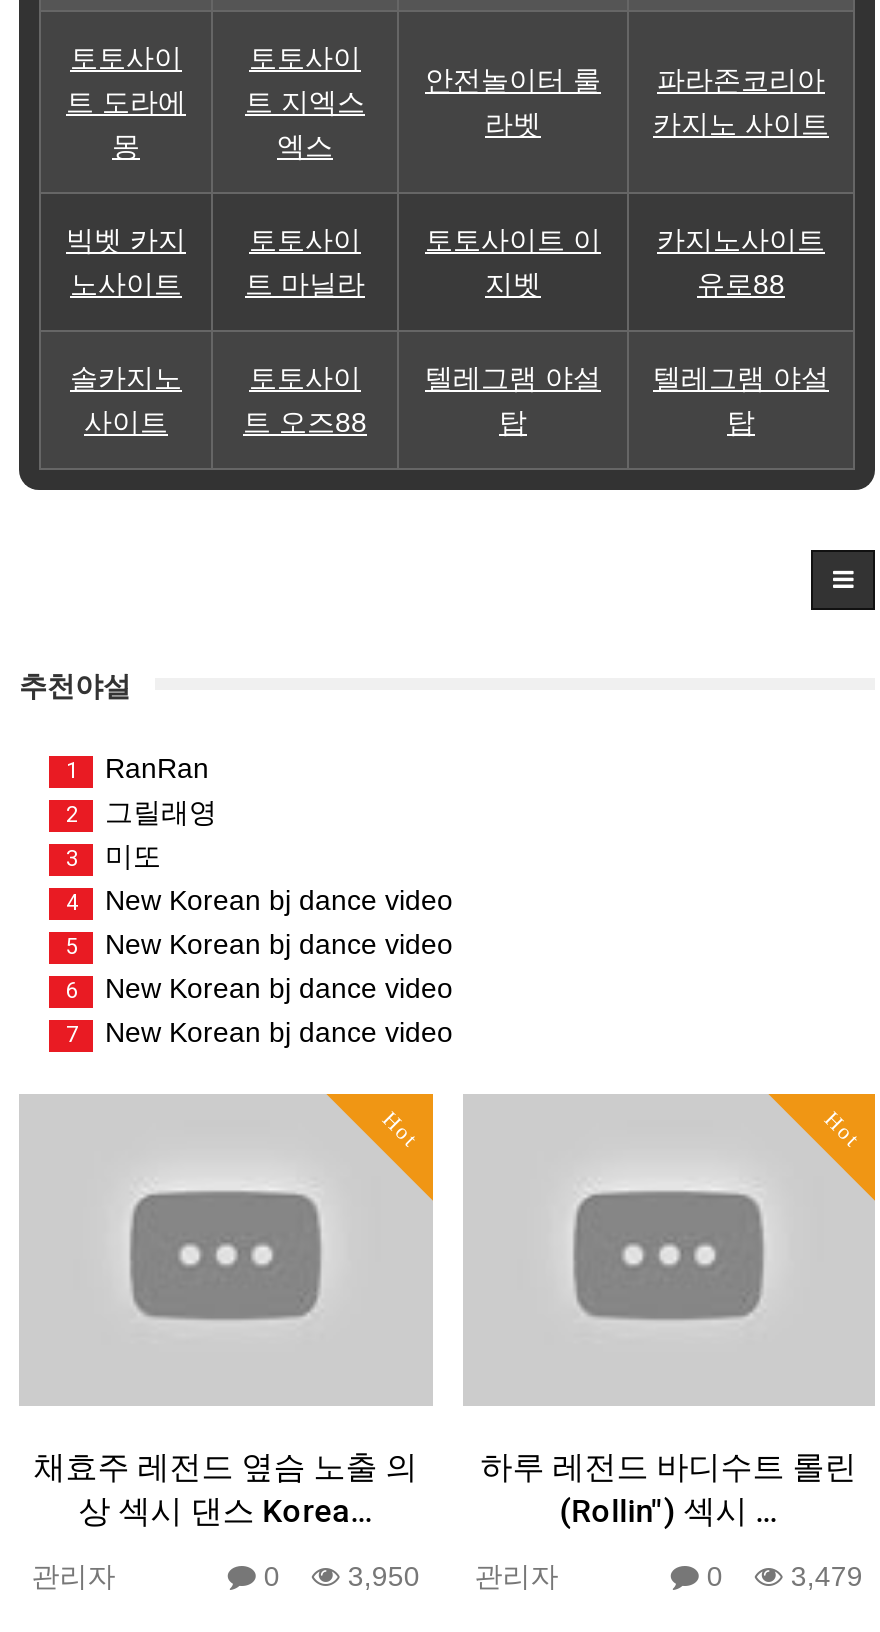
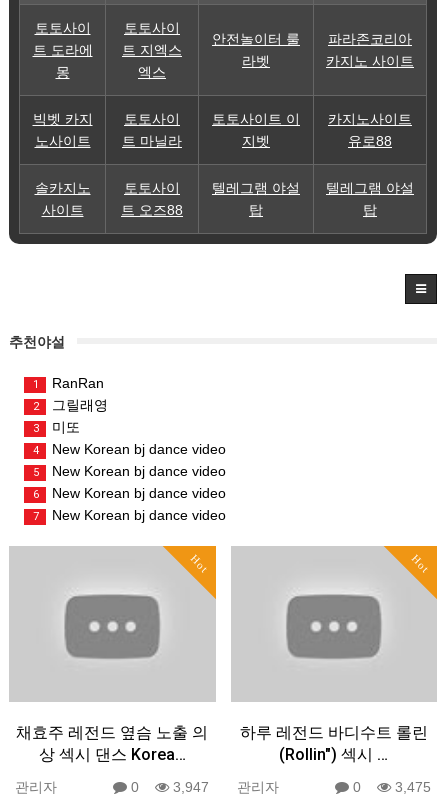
- 0 3,950 관리자
+ 0 3,947 관리자

- 0 3,479
+ 0 3,475
